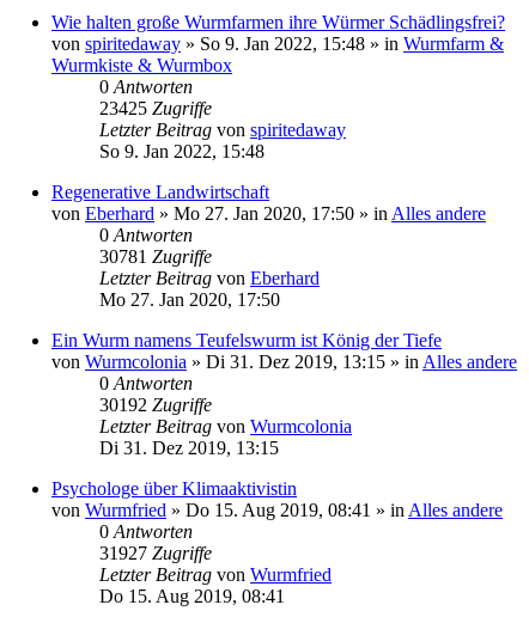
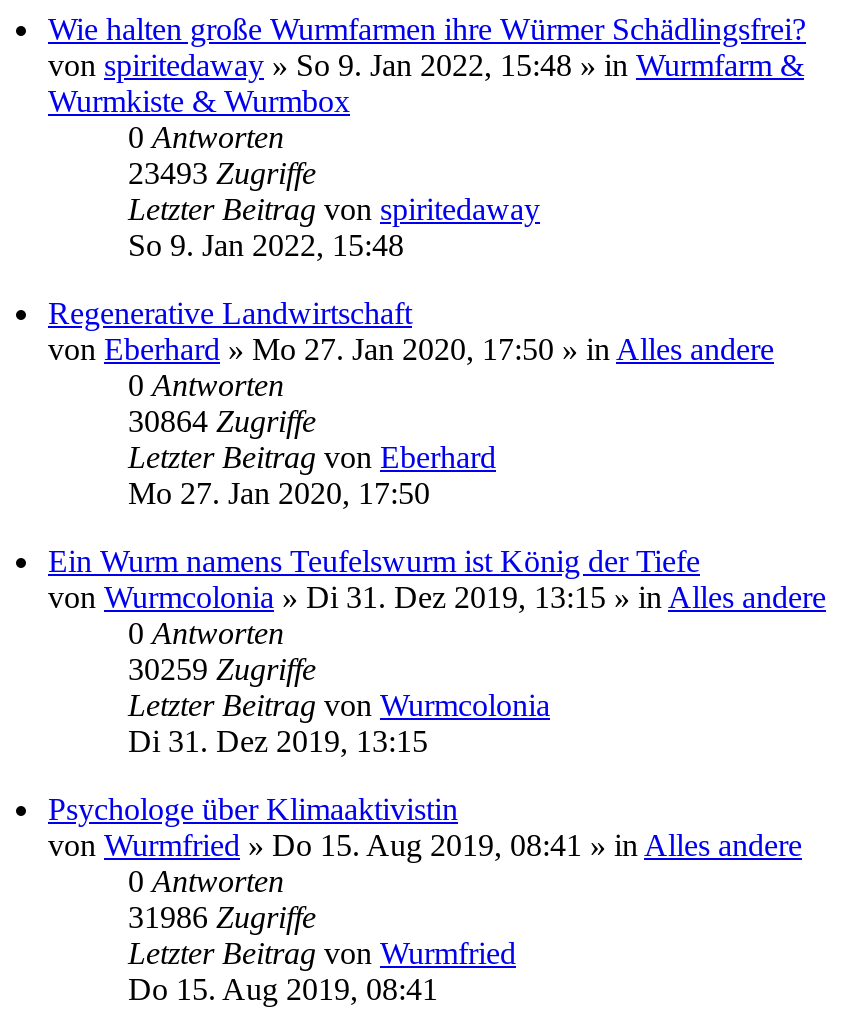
- 23425 Zugriffe
+ 23493 Zugriffe

- 30781 Zugriffe
+ 30864 Zugriffe

- 30192 Zugriffe
+ 30259 Zugriffe

- 31927 Zugriffe
+ 31986 Zugriffe
